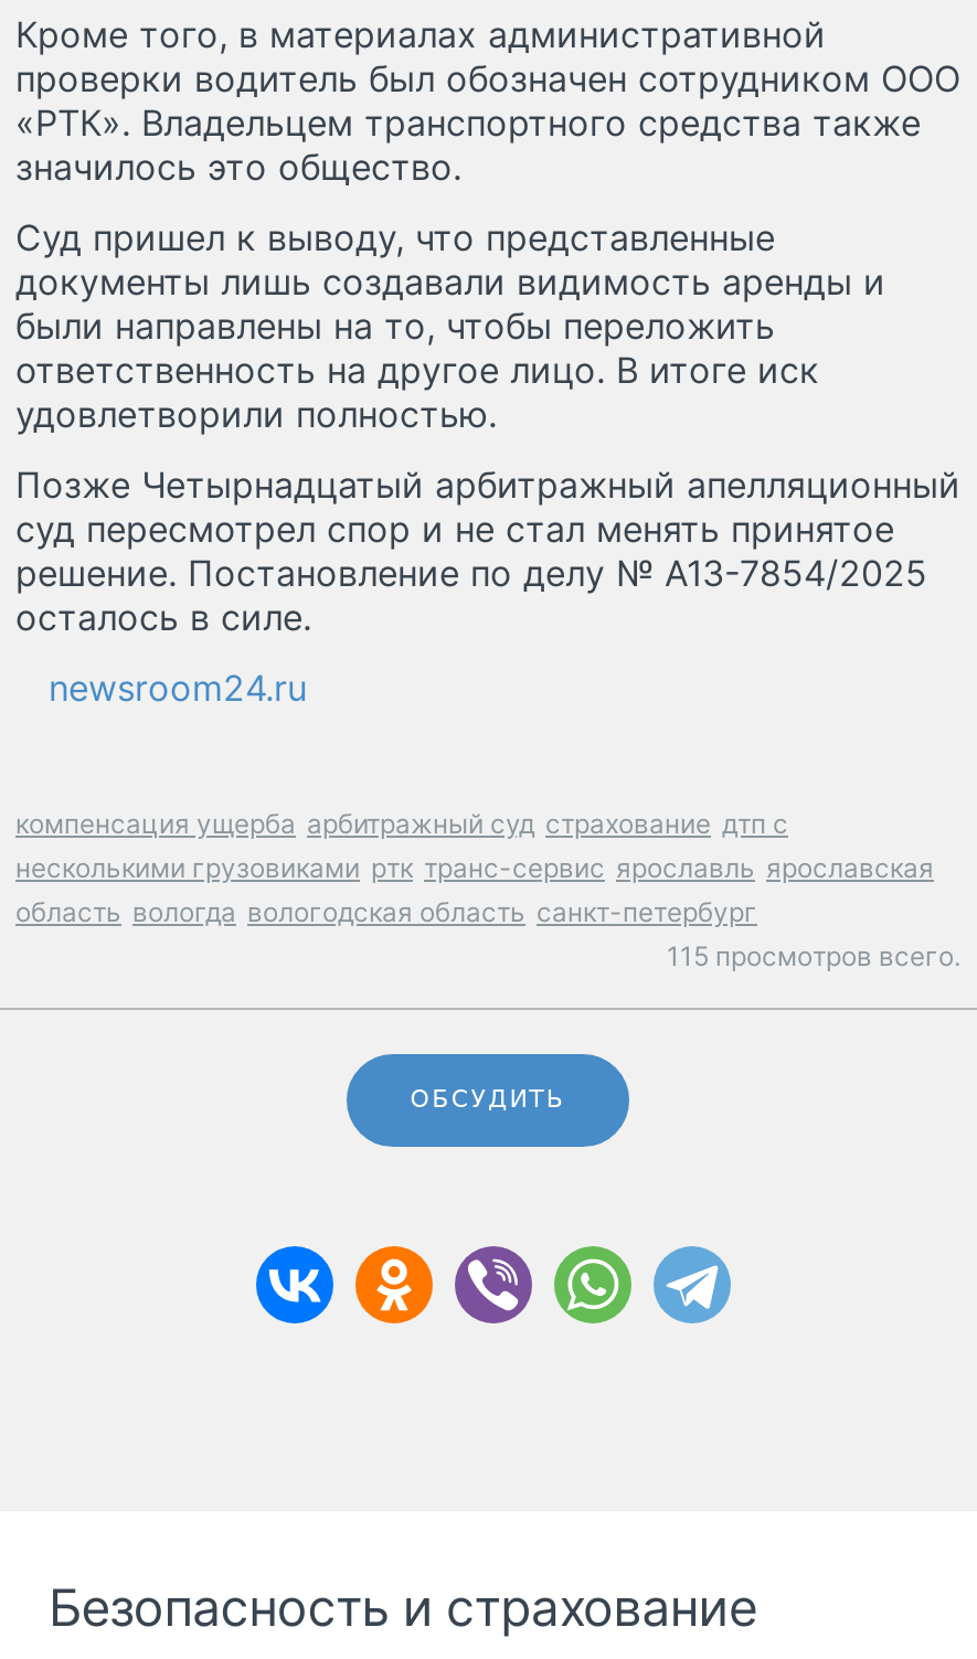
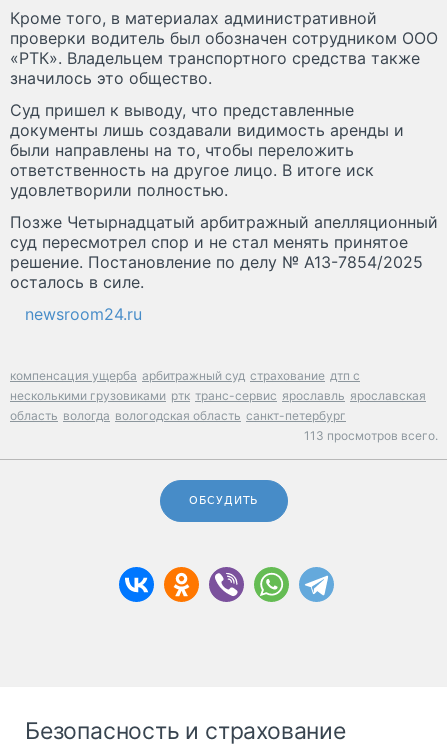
- 115 просмотров всего.
+ 113 просмотров всего.
